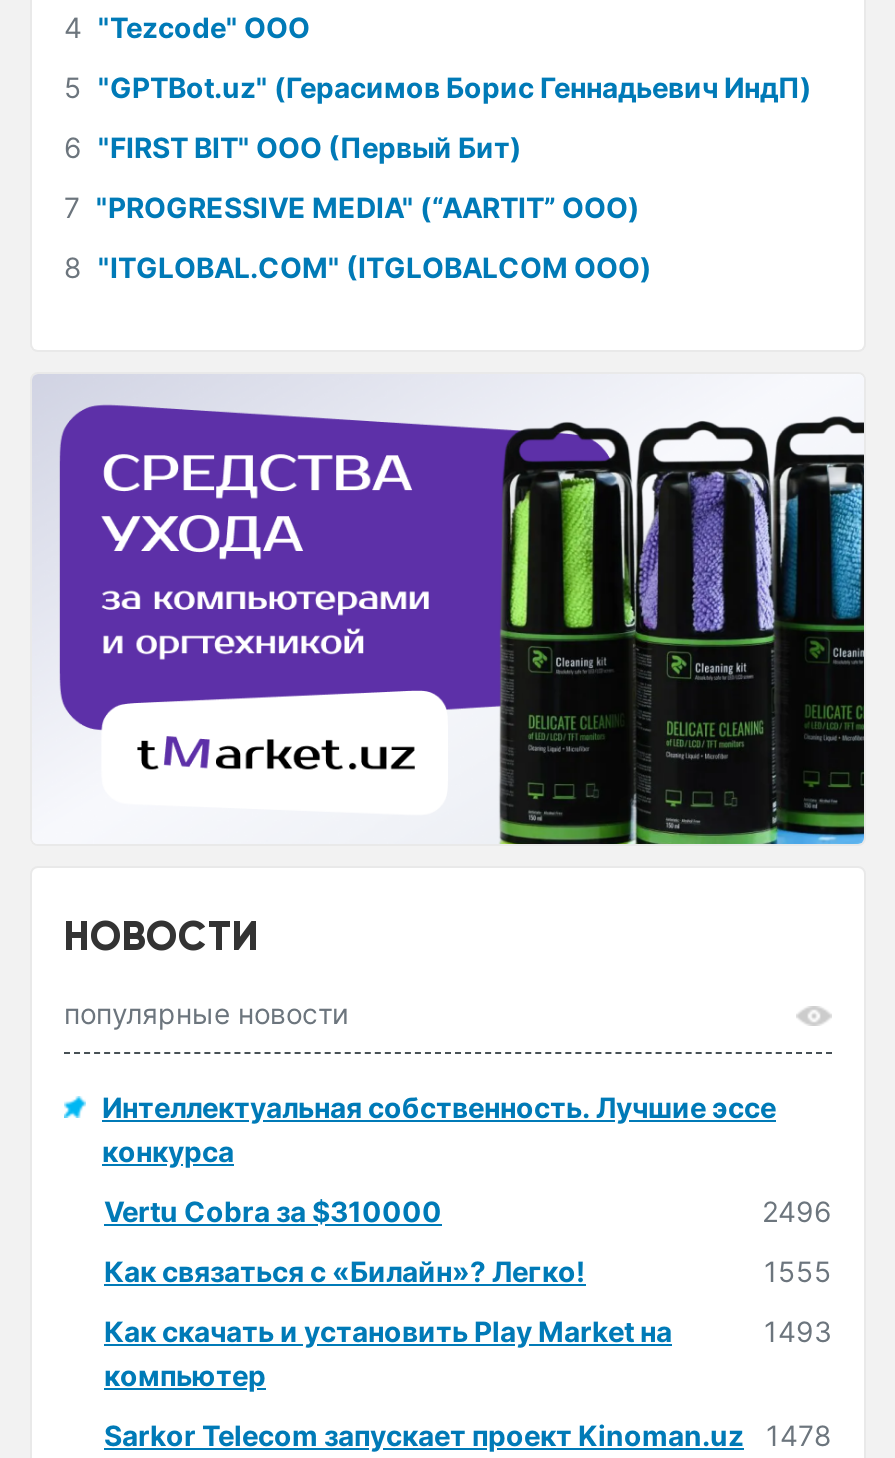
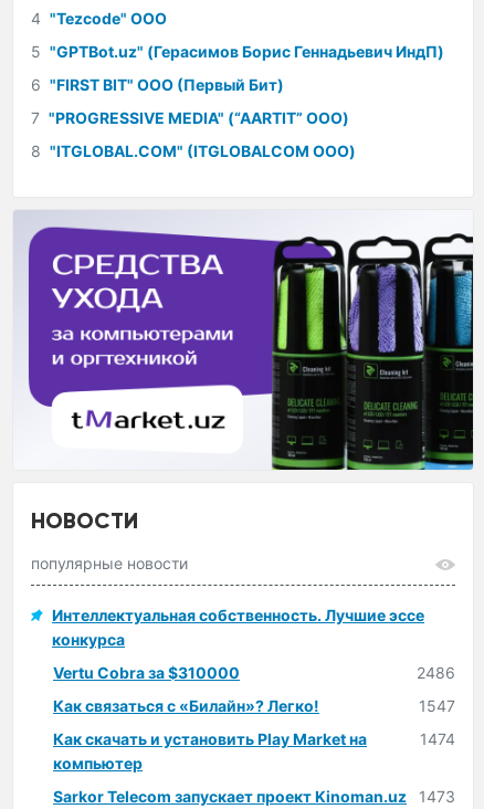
- 2496
+ 2486

- 1555
+ 1547

- 1493
+ 1474

- Sarkor Telecom запускает проект Kinoman.uz 1478
+ Sarkor Telecom запускает проект Kinoman.uz 1473
